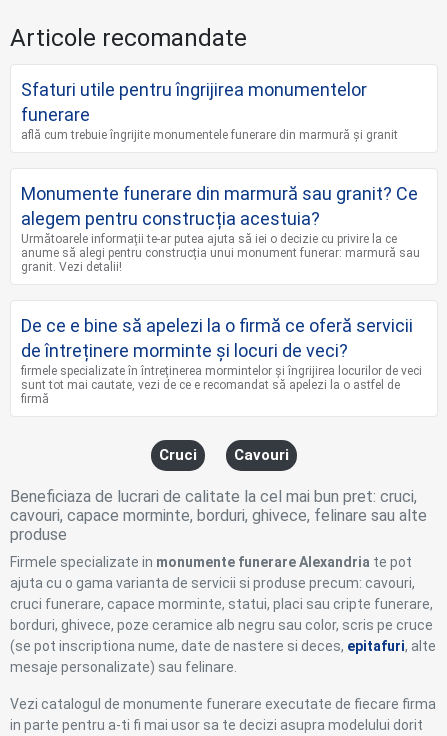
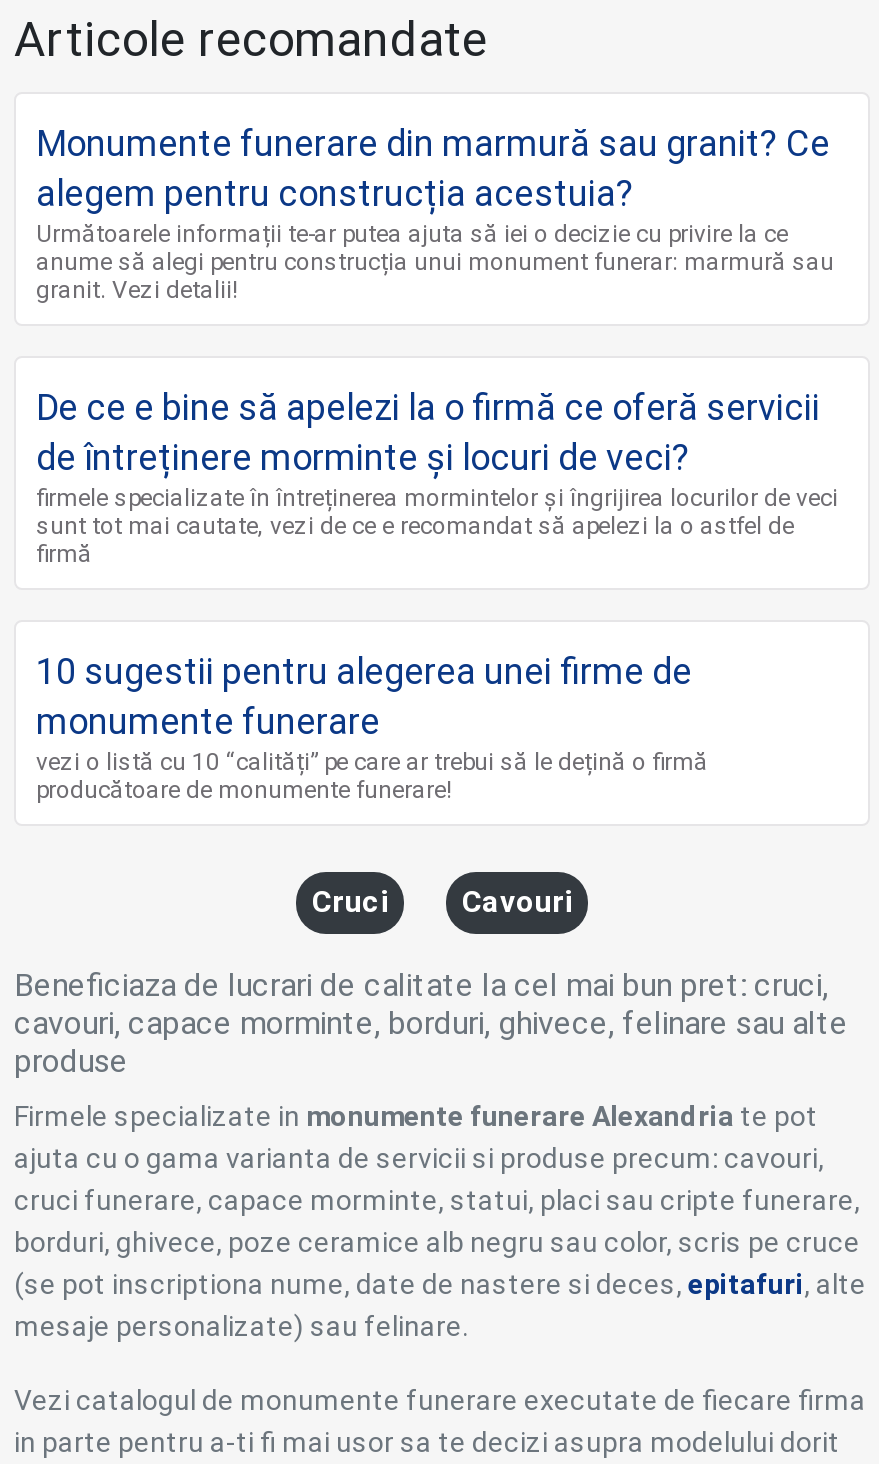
- Sfaturi utile pentru îngrijirea monumentelor
- funerare
- află cum trebuie îngrijite monumentele funerare din marmură și granit

moved up: Monumente funerare din marmură sau granit? Ce | alegem pentru construcția acestuia? | Următoarele informații te-ar putea ajuta să iei o decizie cu privire la ce | ... | sunt tot mai cautate, vezi de ce e recomandat să apelezi la o astfel de | firmă

+ 10 sugestii pentru alegerea unei firme de
+ monumente funerare
+ vezi o listă cu 10 “calități” pe care ar trebui să le dețină o firmă
+ producătoare de monumente funerare!
